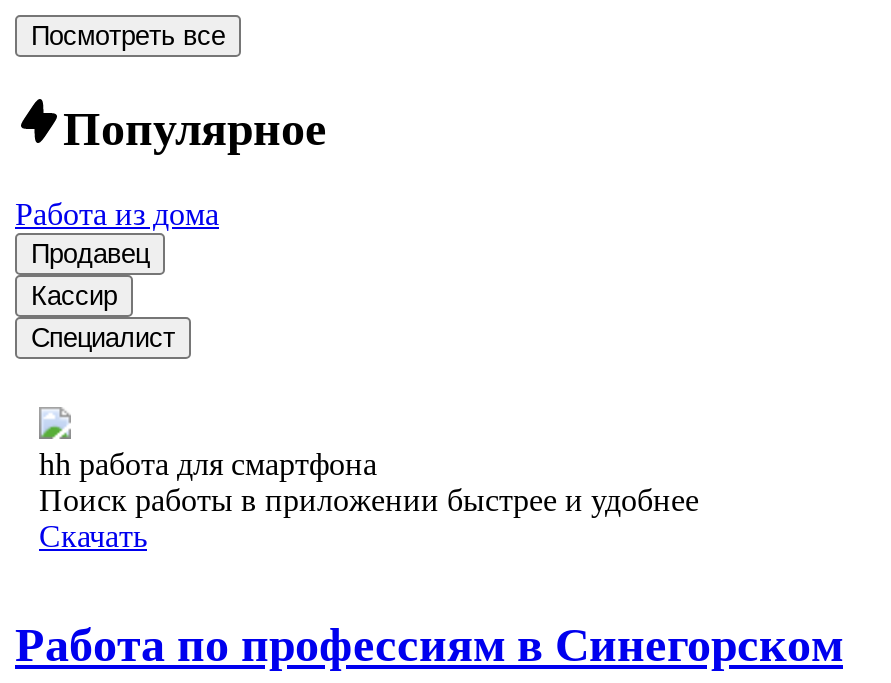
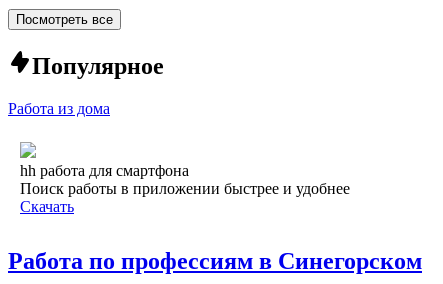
- Продавец
- Кассир
- Специалист
